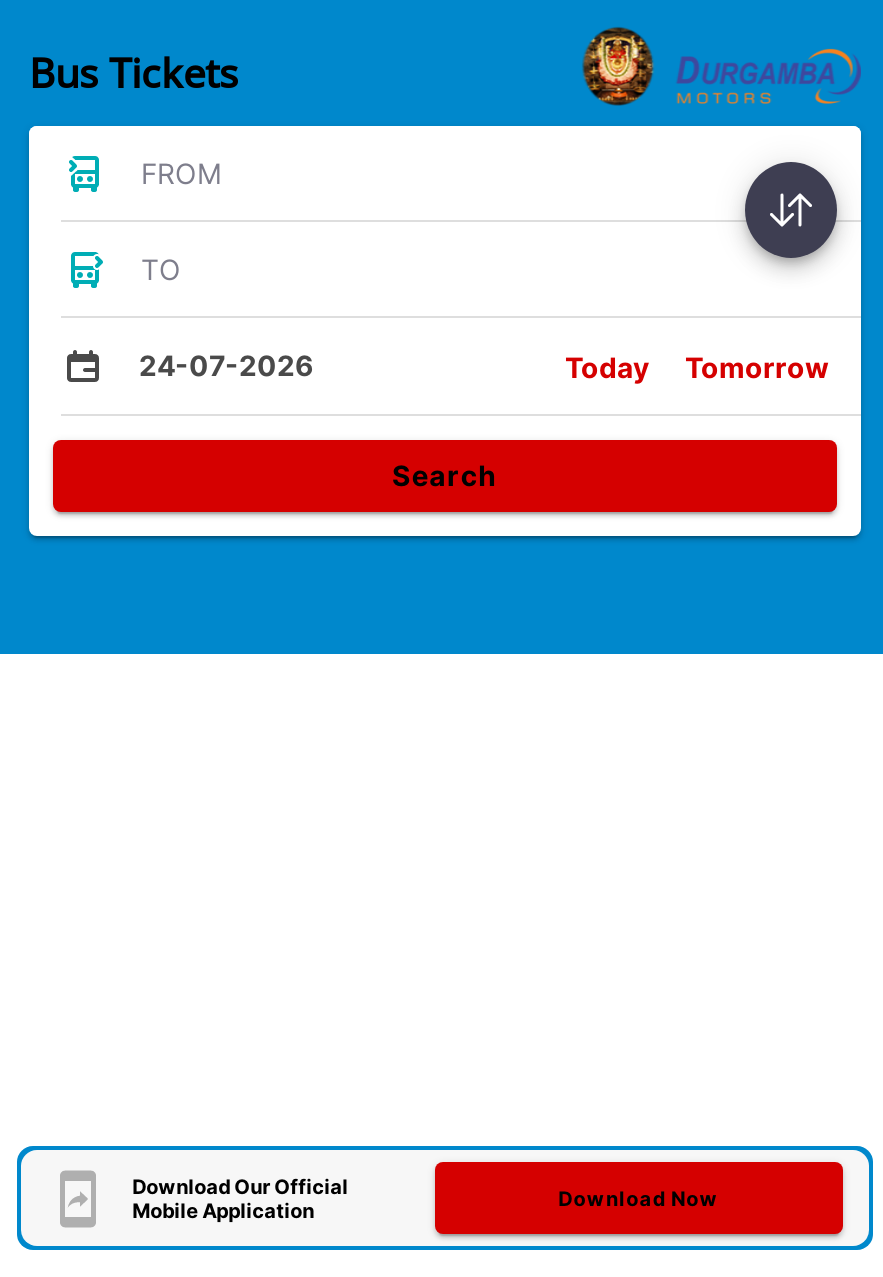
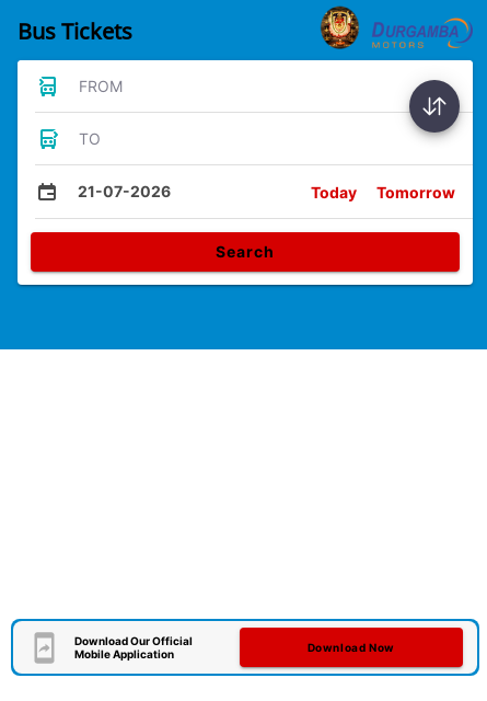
- 24-07-2026
+ 21-07-2026
